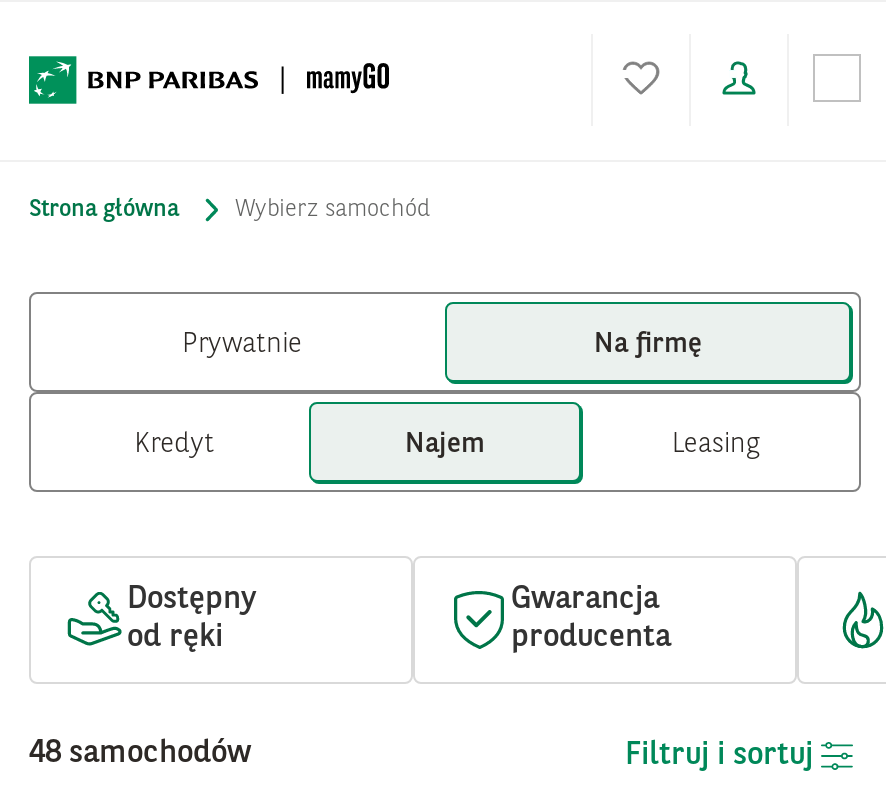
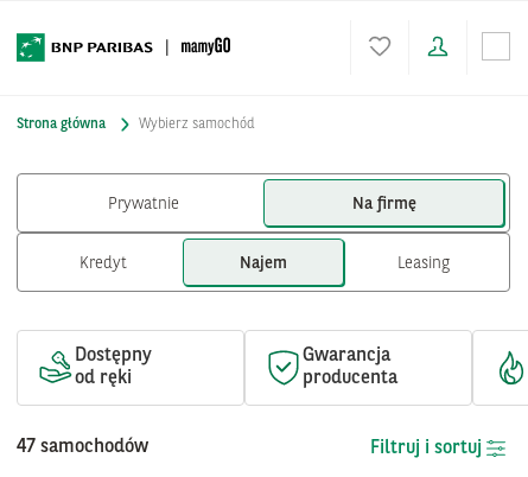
- 48 samochodów
+ 47 samochodów
